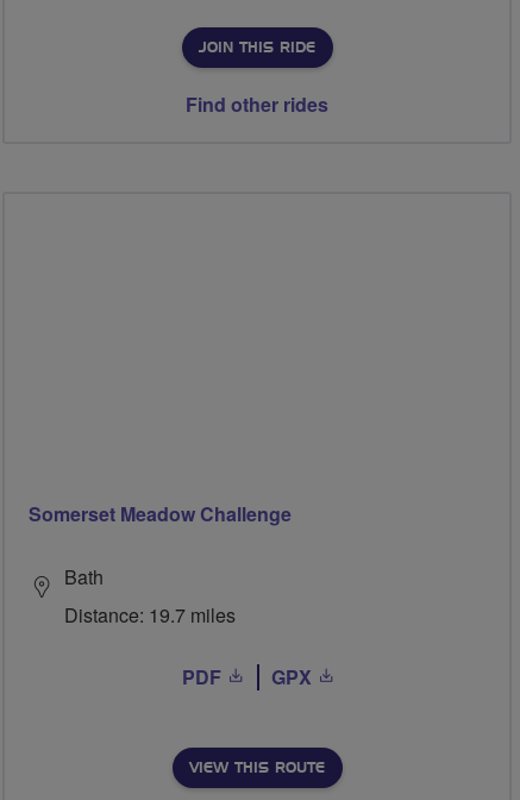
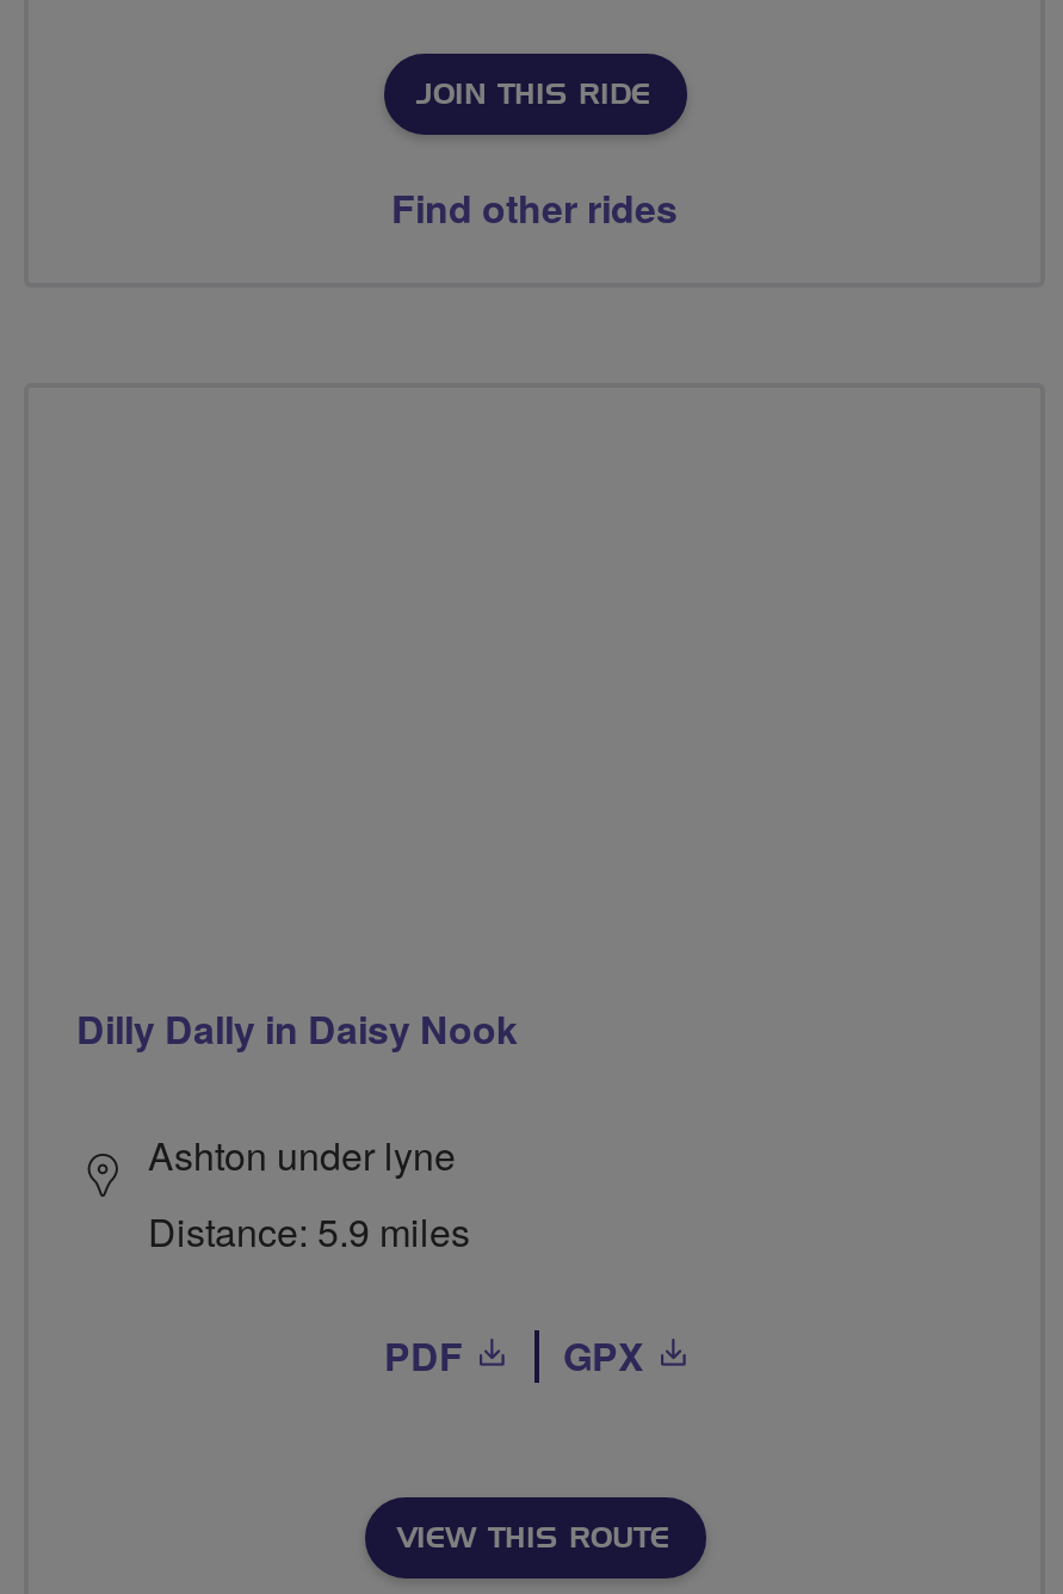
- Somerset Meadow Challenge
+ Dilly Dally in Daisy Nook

- Bath
- Distance: 19.7 miles
+ Ashton under lyne
+ Distance: 5.9 miles
